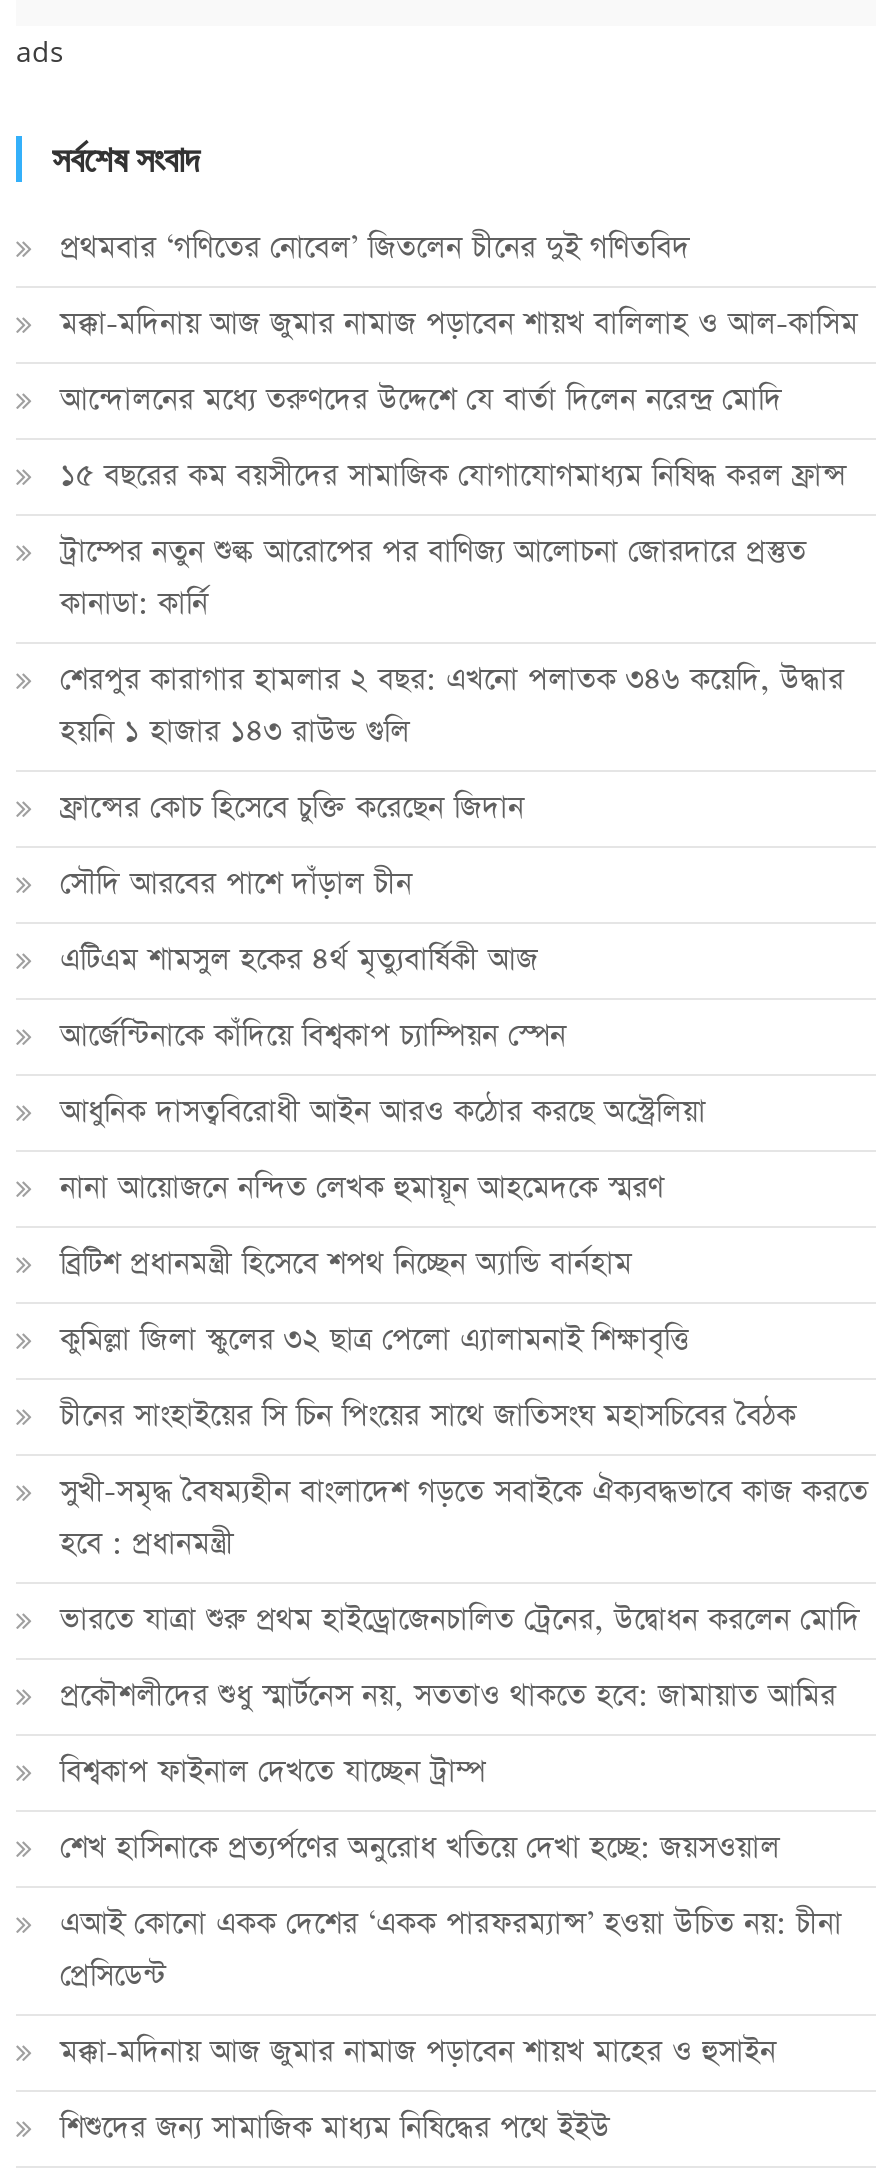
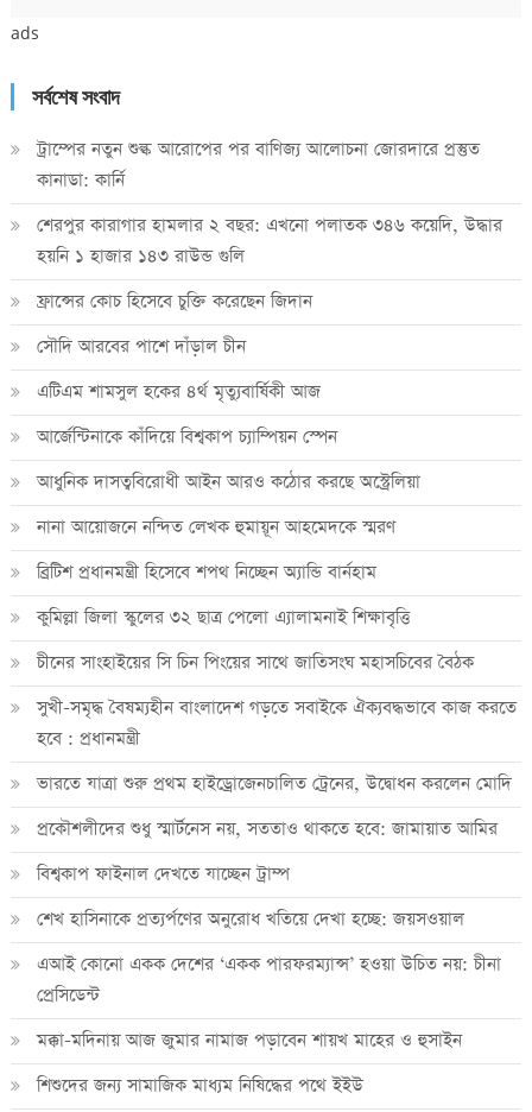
- প্রথমবার ‘গণিতের নোবেল’ জিতলেন চীনের দুই গণিতবিদ
- মক্কা-মদিনায় আজ জুমার নামাজ পড়াবেন শায়খ বালিলাহ ও আল-কাসিম
- আন্দোলনের মধ্যে তরুণদের উদ্দেশে যে বার্তা দিলেন নরেন্দ্র মোদি
- ১৫ বছরের কম বয়সীদের সামাজিক যোগাযোগমাধ্যম নিষিদ্ধ করল ফ্রান্স
